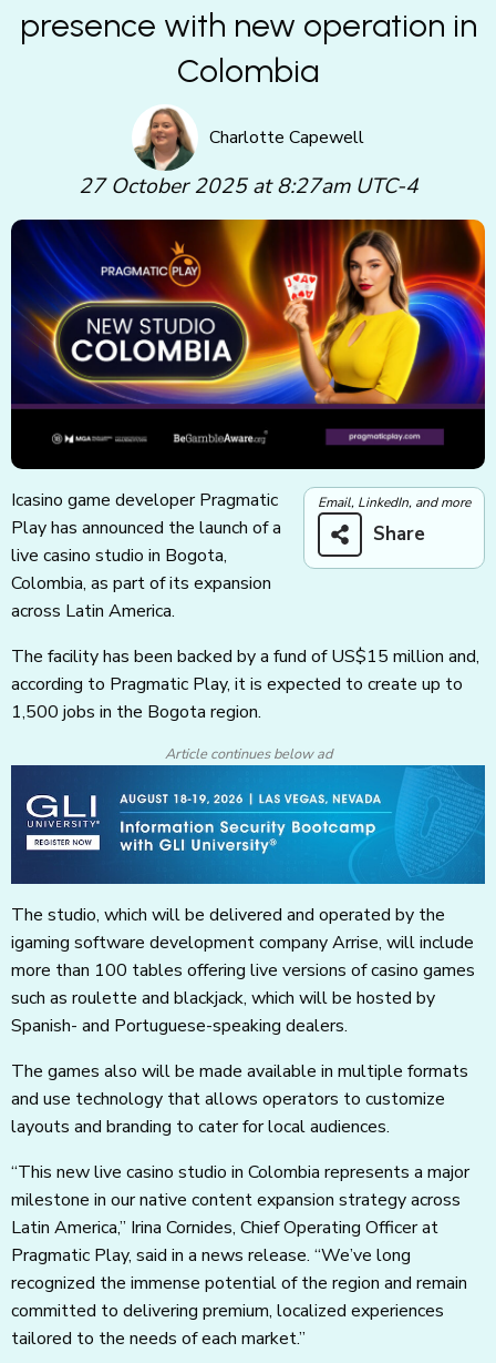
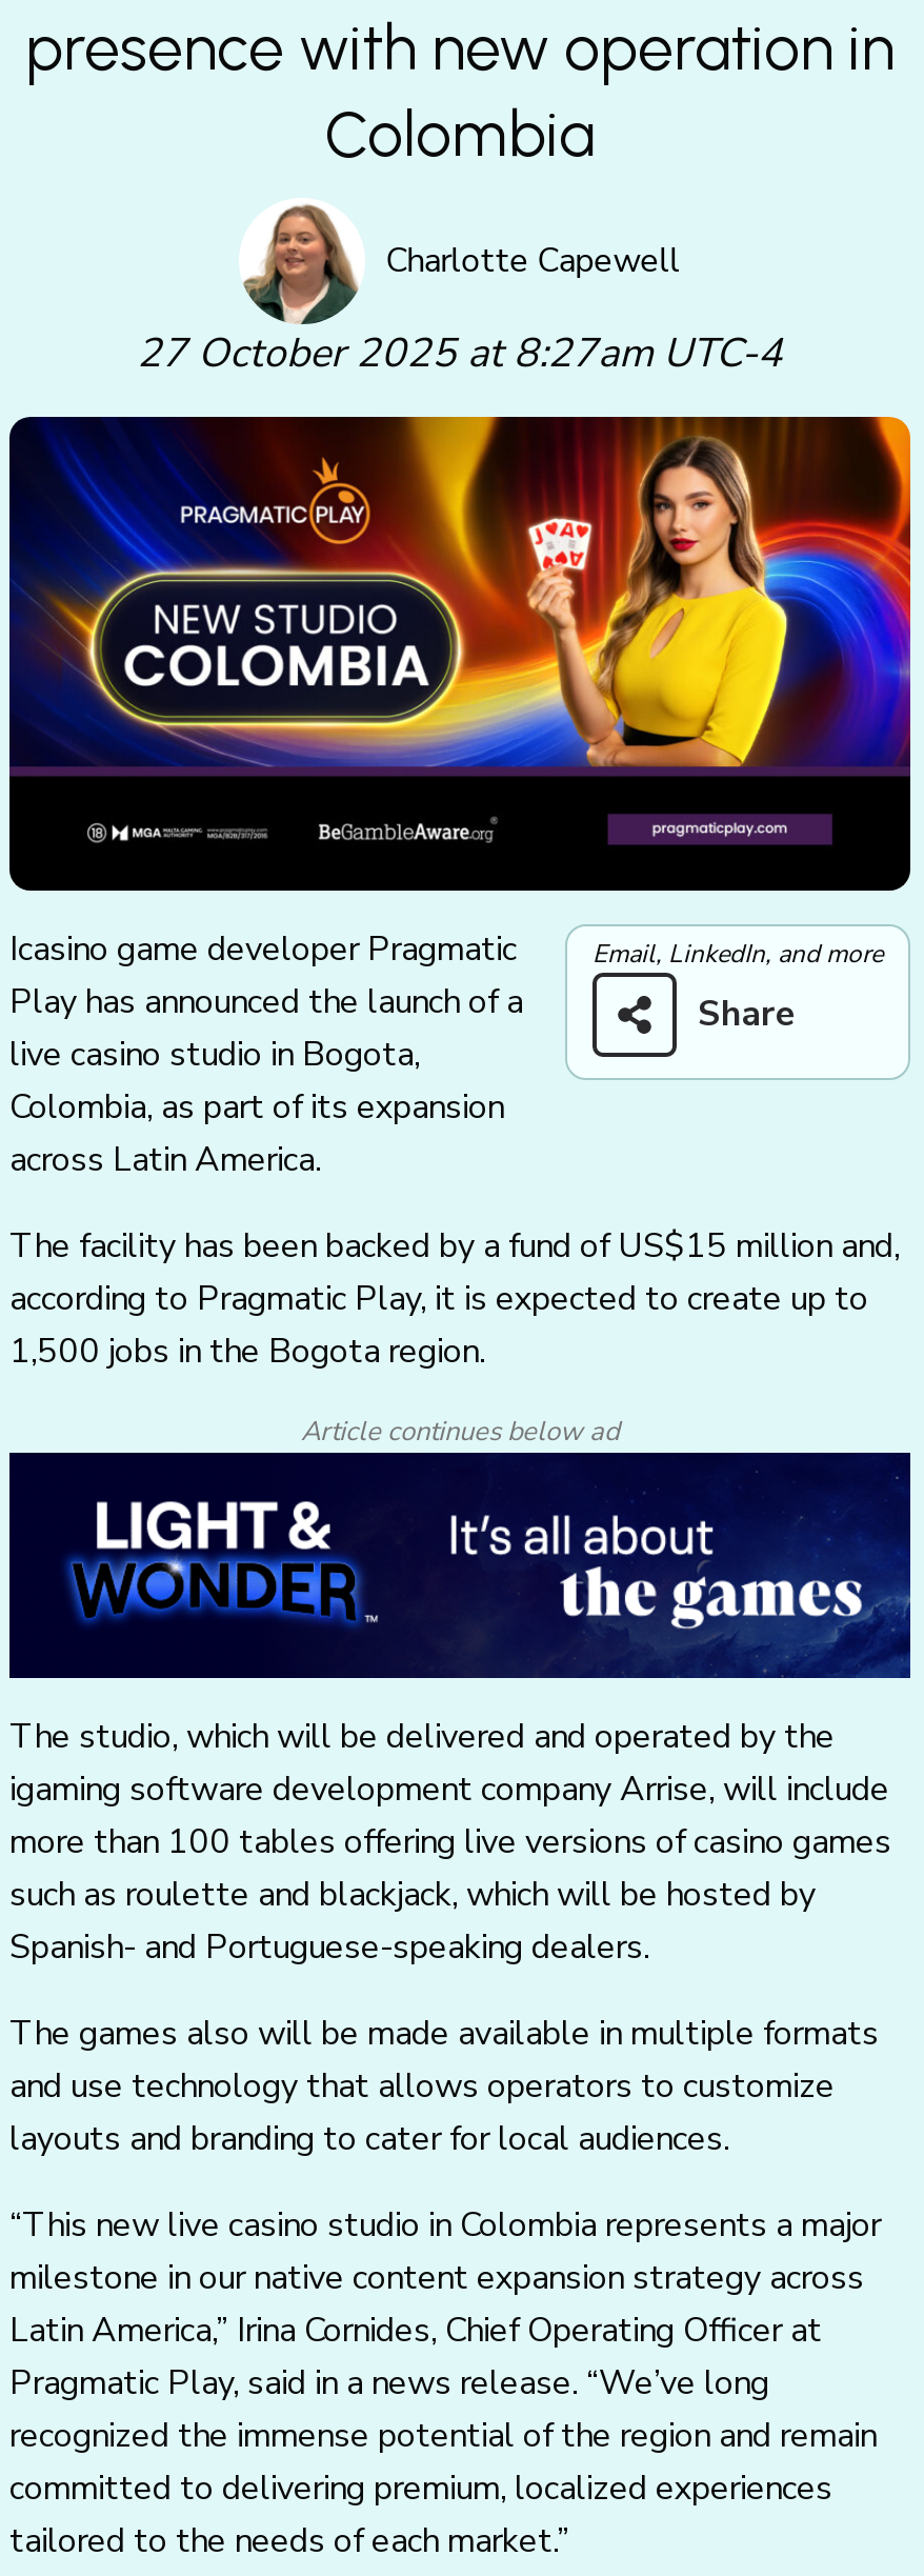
- [image]
+ [image]
